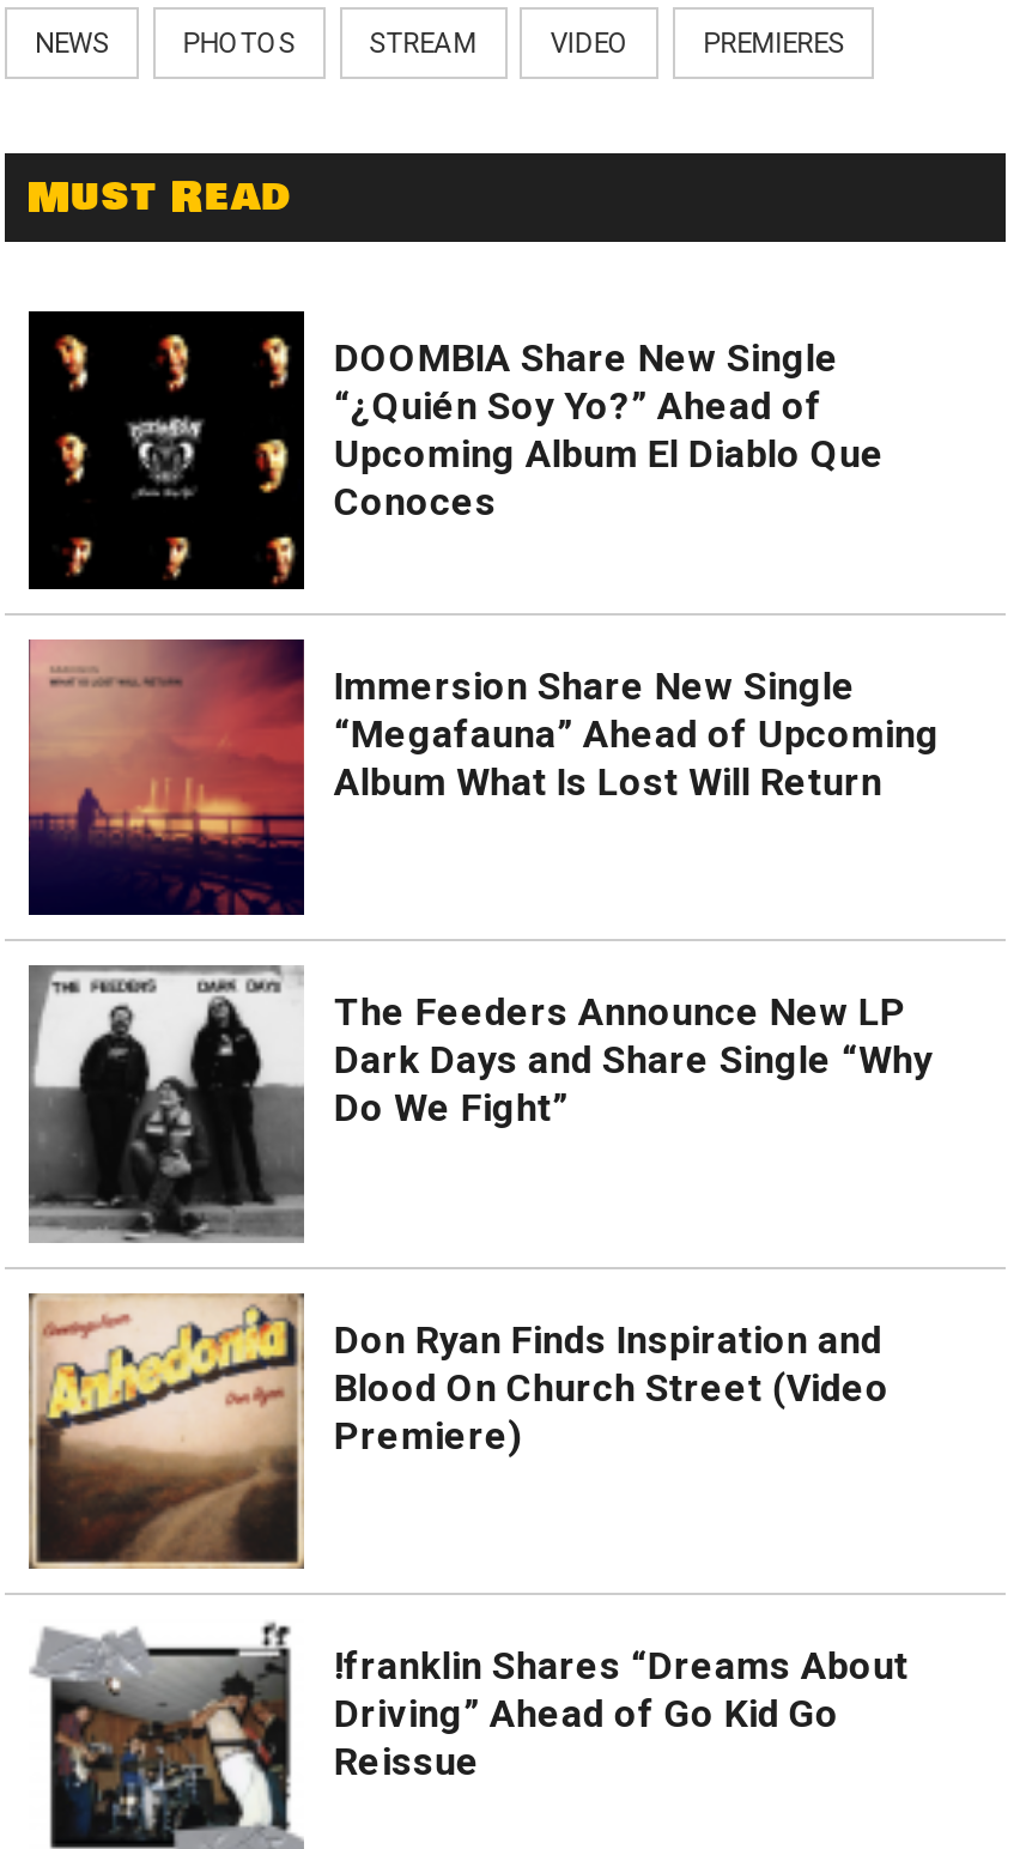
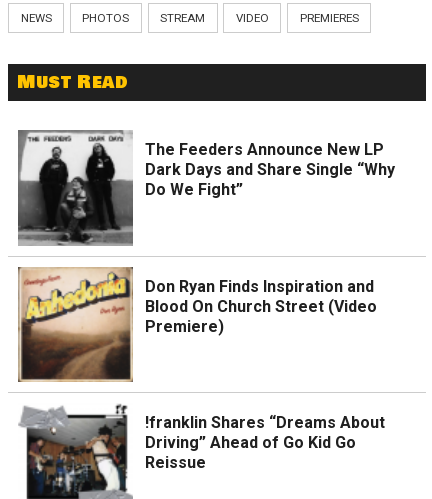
- [image]
- DOOMBIA Share New Single
- “¿Quién Soy Yo?” Ahead of
- Upcoming Album El Diablo Que
- Conoces

- [image]
- Immersion Share New Single
- “Megafauna” Ahead of Upcoming
- Album What Is Lost Will Return
